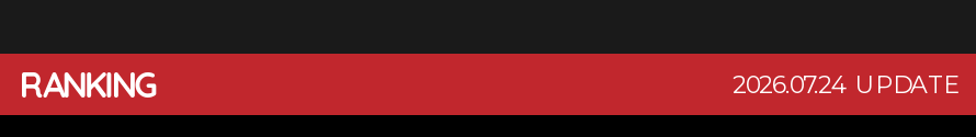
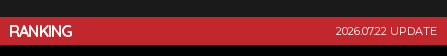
- 2026.07.24 UPDATE
+ 2026.07.22 UPDATE
